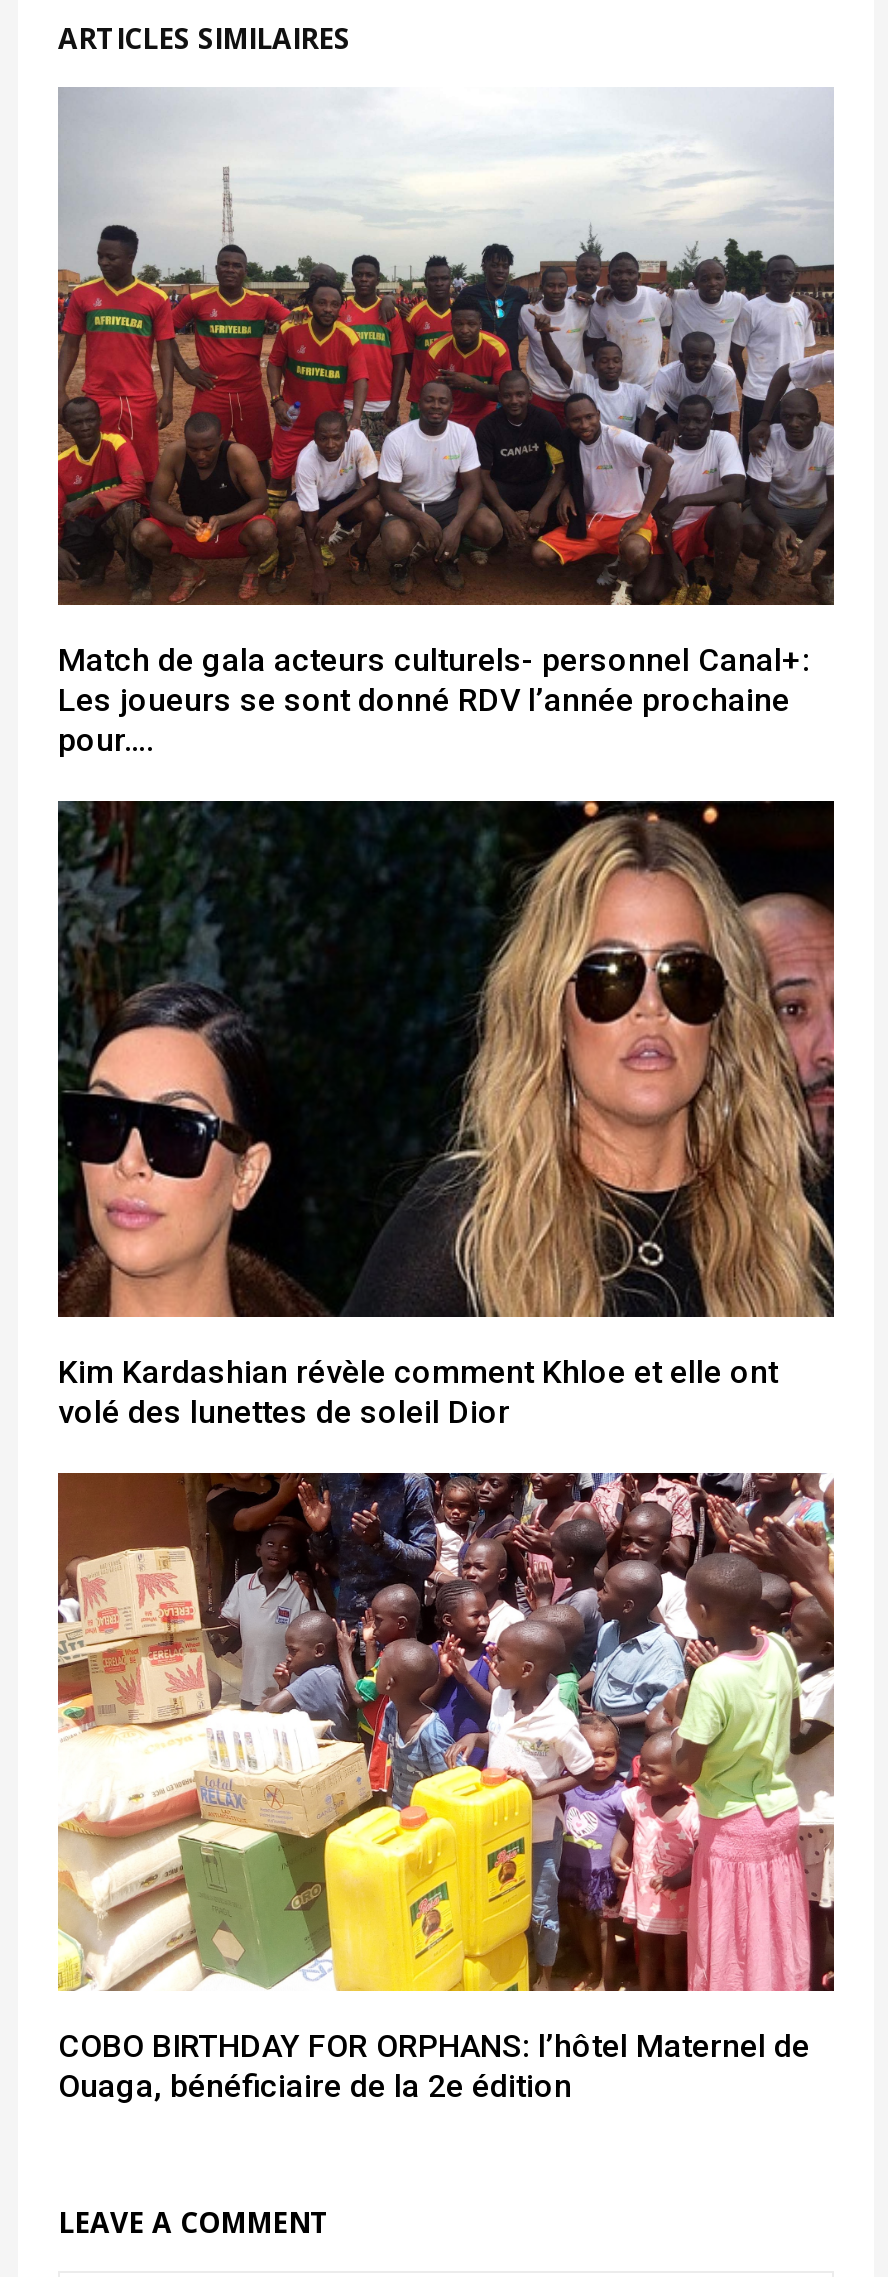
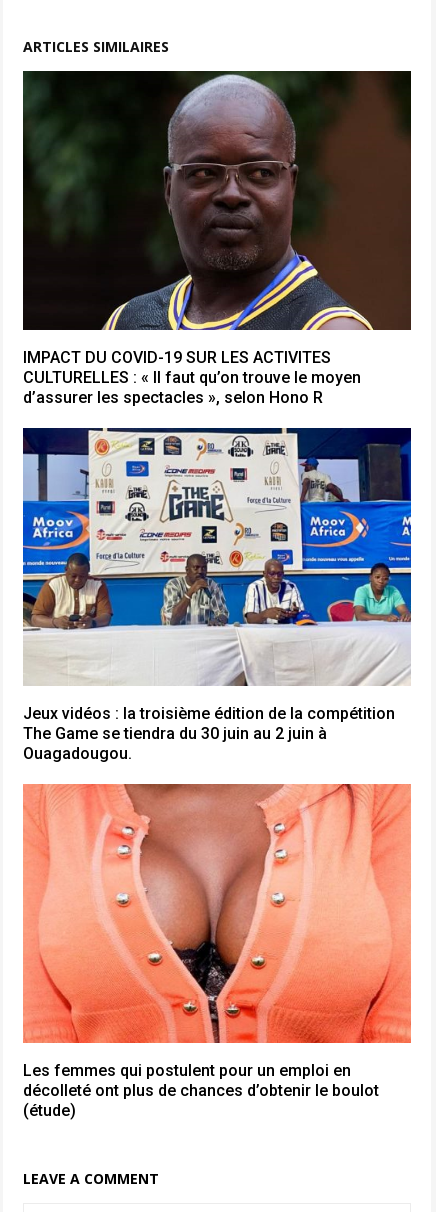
- [image]
- Match de gala acteurs culturels- personnel Canal+:
- Les joueurs se sont donné RDV l’année prochaine
- pour….
+ [image]
+ IMPACT DU COVID-19 SUR LES ACTIVITES
+ CULTURELLES : « Il faut qu’on trouve le moyen
+ d’assurer les spectacles », selon Hono R

- [image]
- Kim Kardashian révèle comment Khloe et elle ont
- volé des lunettes de soleil Dior
+ [image]
+ Jeux vidéos : la troisième édition de la compétition
+ The Game se tiendra du 30 juin au 2 juin à
+ Ouagadougou.

- [image]
- COBO BIRTHDAY FOR ORPHANS: l’hôtel Maternel de
- Ouaga, bénéficiaire de la 2e édition
+ [image]
+ Les femmes qui postulent pour un emploi en
+ décolleté ont plus de chances d’obtenir le boulot
+ (étude)
